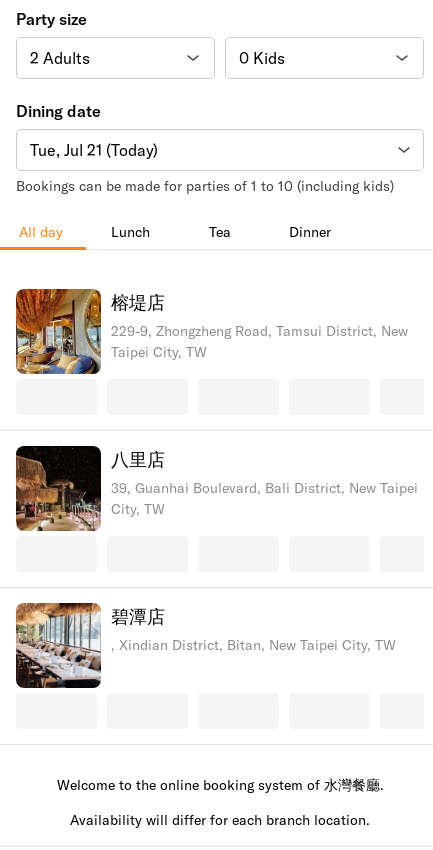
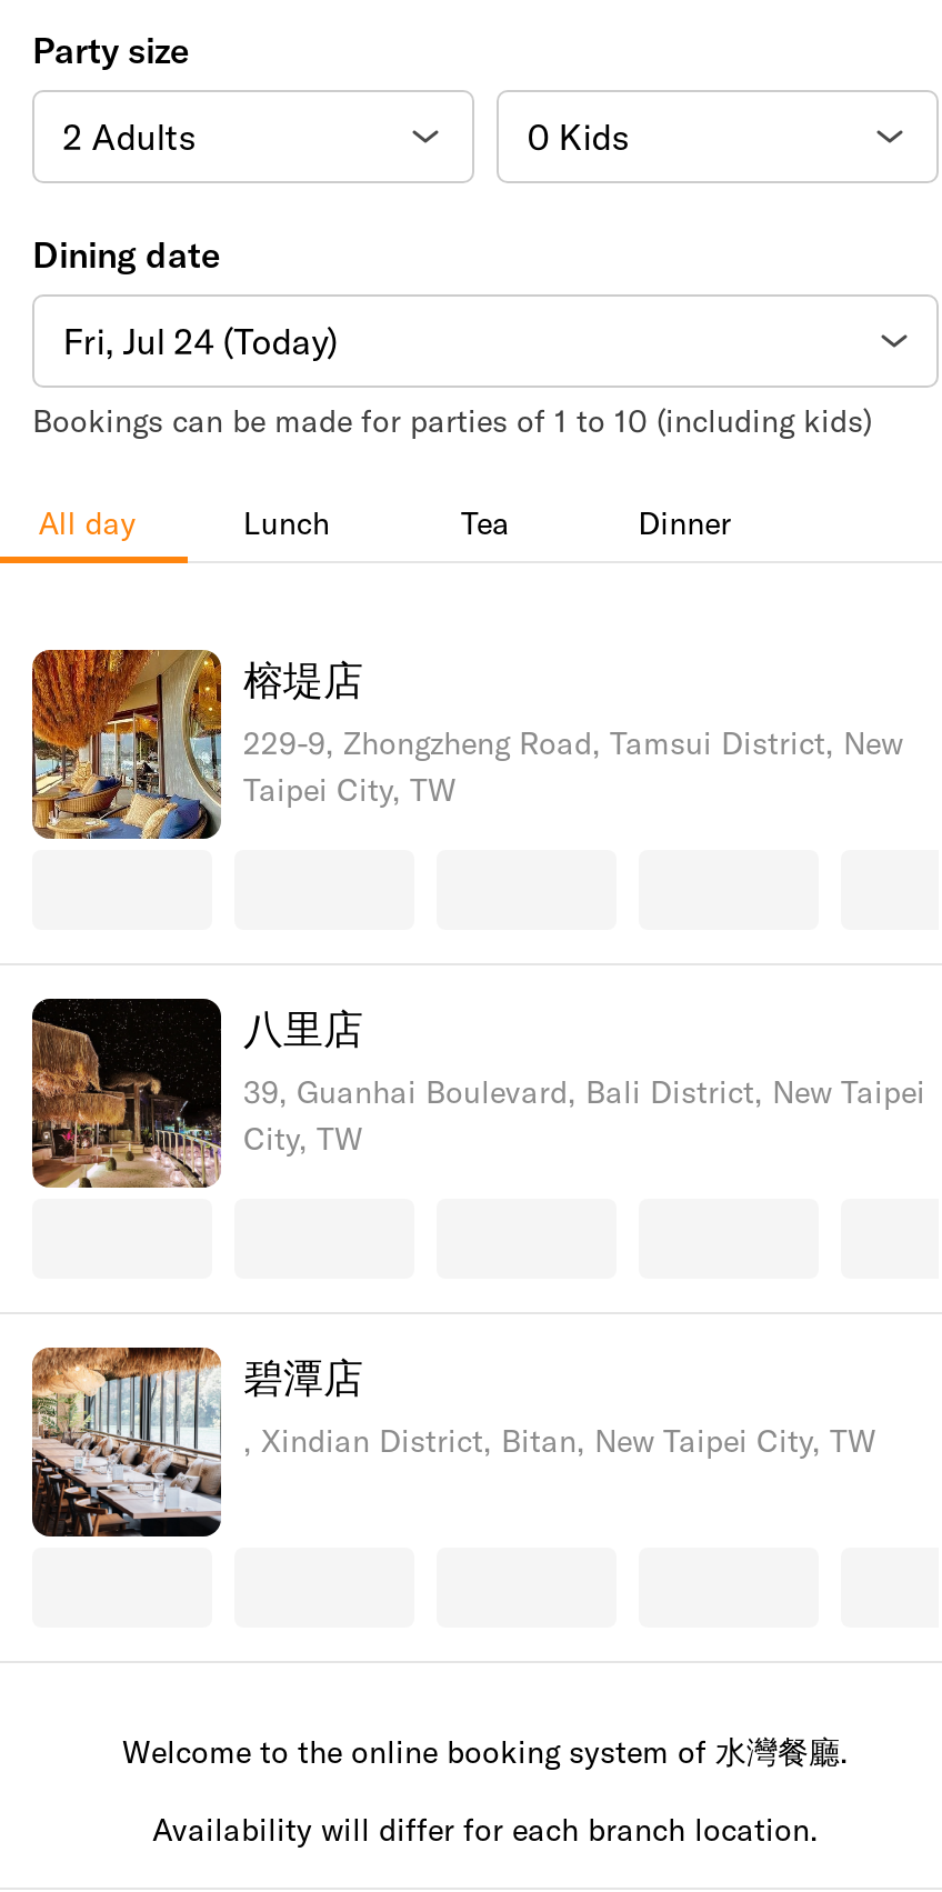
- Tue, Jul 21 (Today)
+ Fri, Jul 24 (Today)
